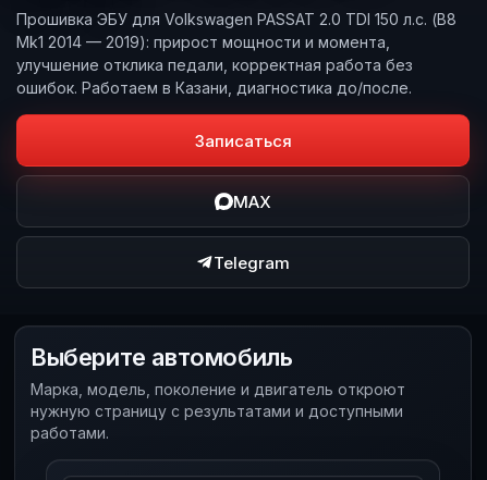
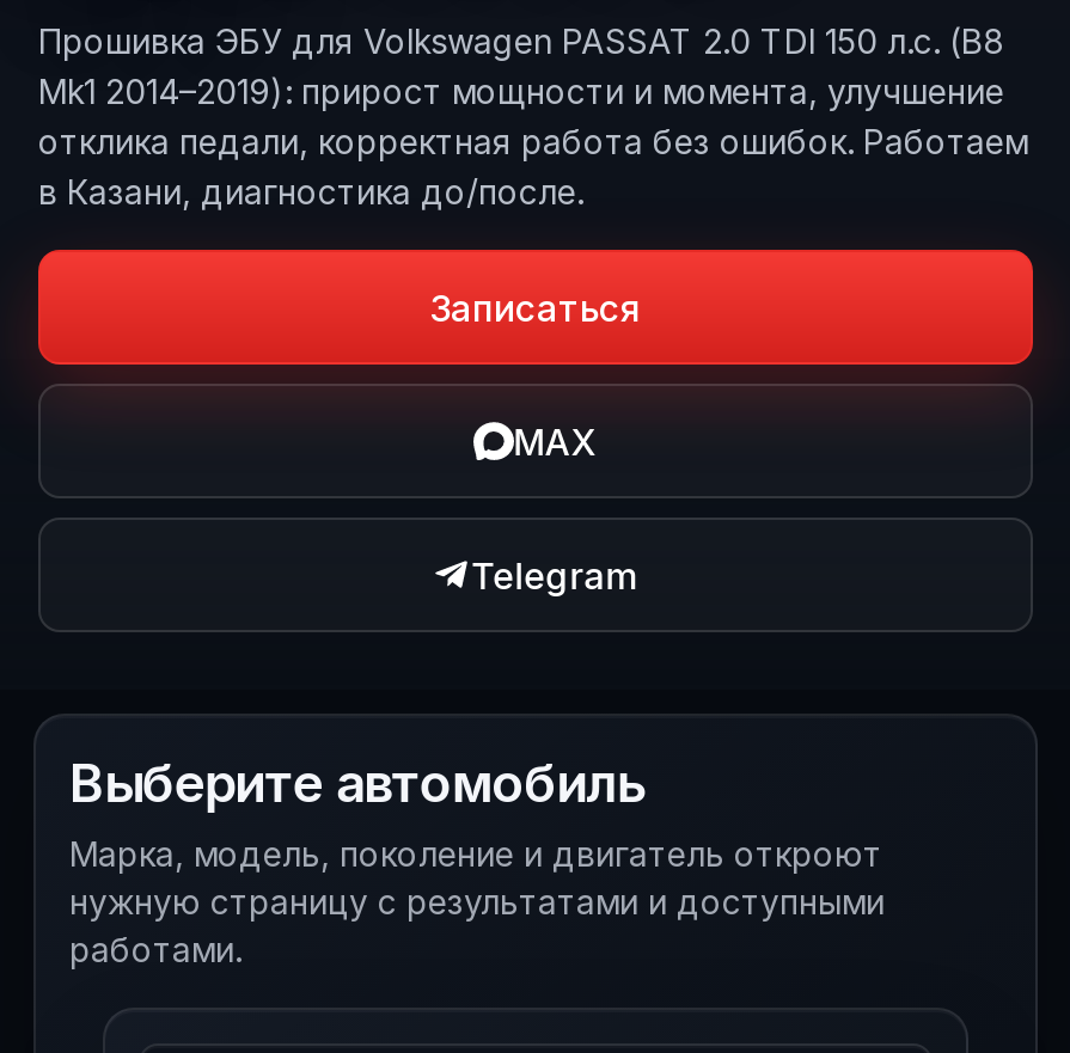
- Mk1 2014 — 2019): прирост мощности и момента,
- улучшение отклика педали, корректная работа без
- ошибок. Работаем в Казани, диагностика до/после.
+ Mk1 2014–2019): прирост мощности и момента, улучшение
+ отклика педали, корректная работа без ошибок. Работаем
+ в Казани, диагностика до/после.
